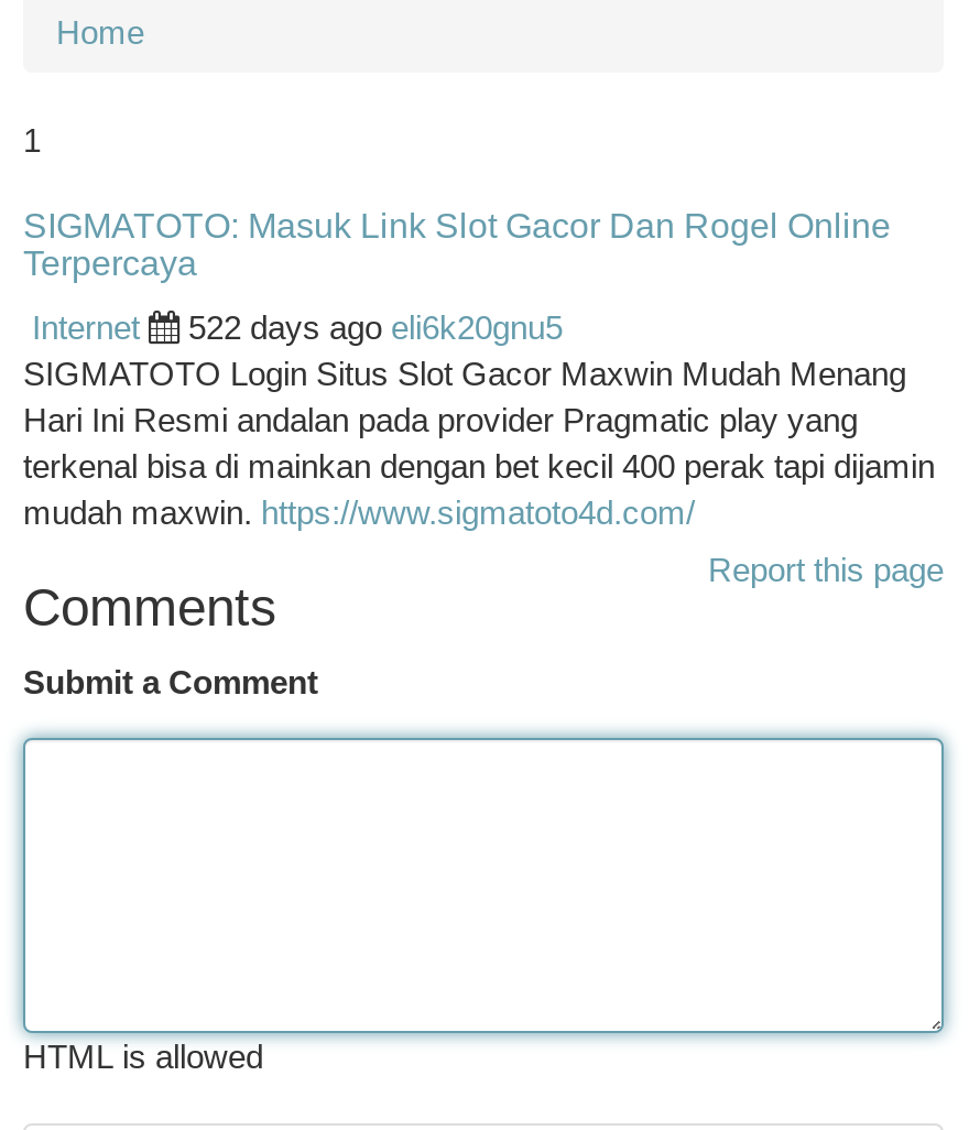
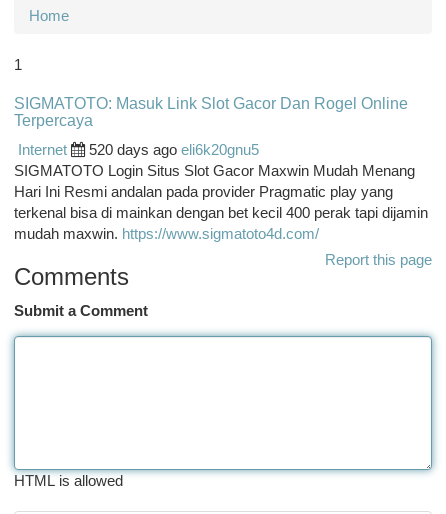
- 522 days ago eli6k20gnu5
+ 520 days ago eli6k20gnu5
